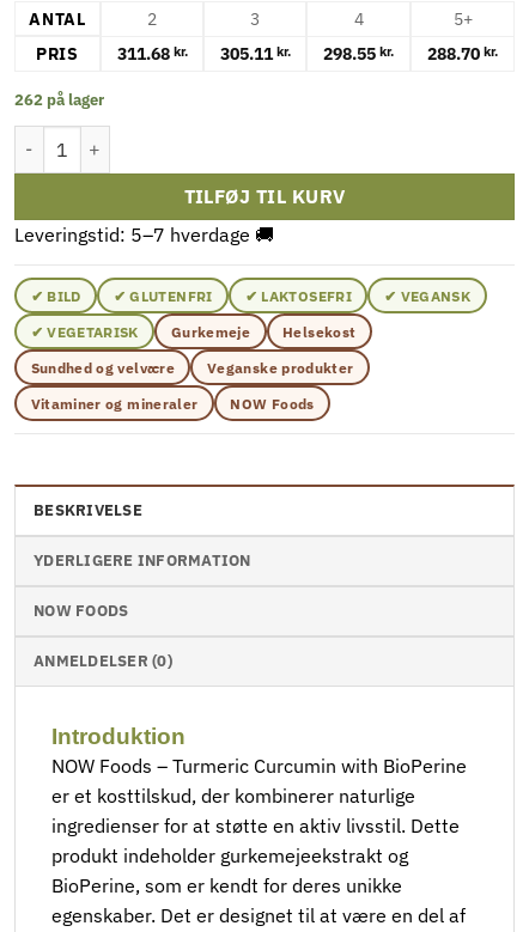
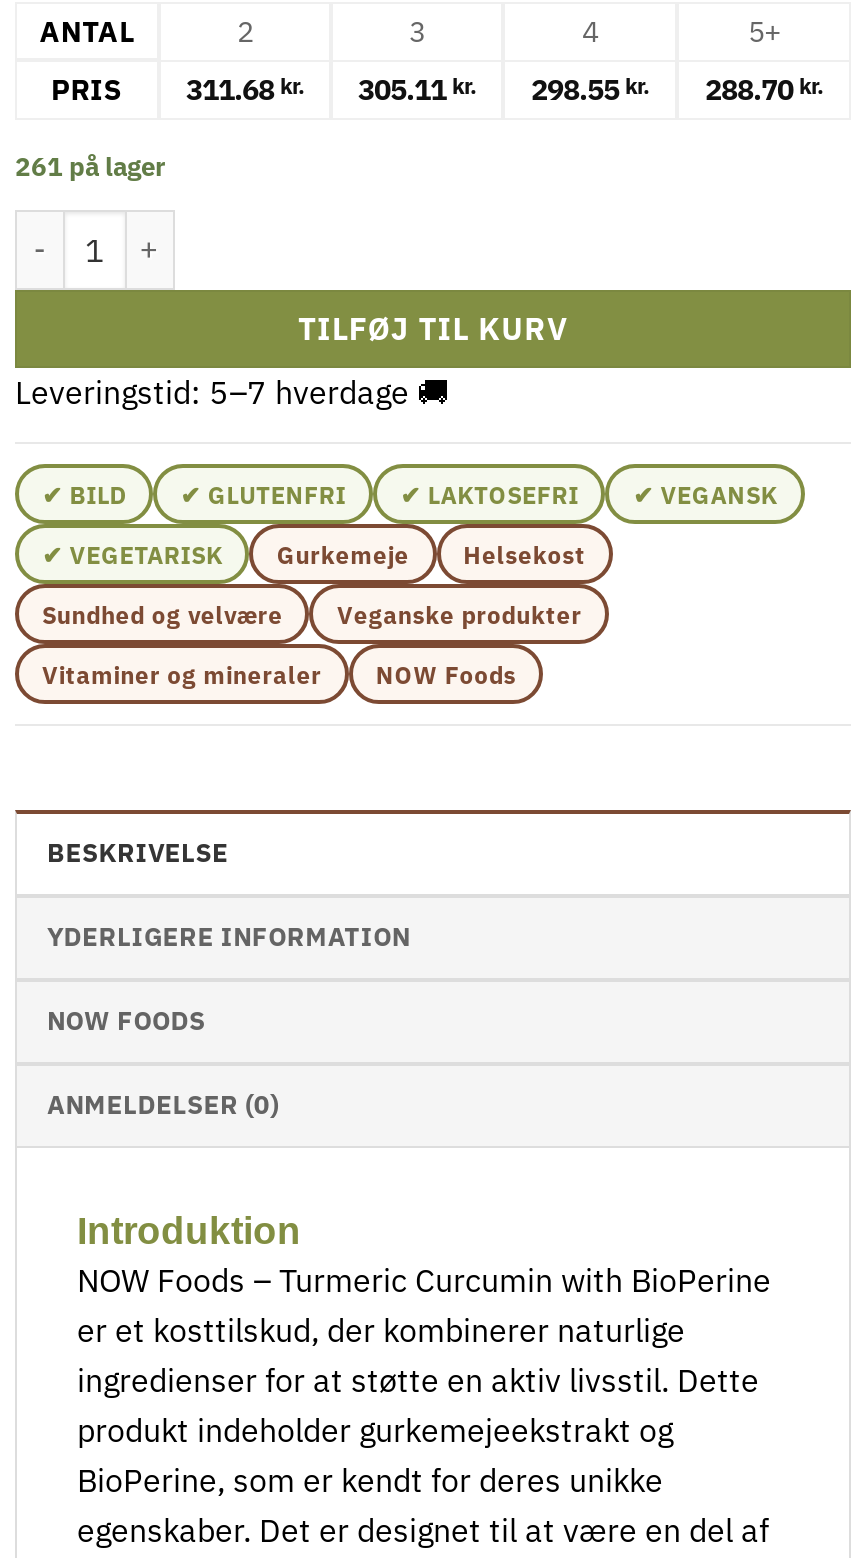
- 262 på lager
+ 261 på lager
